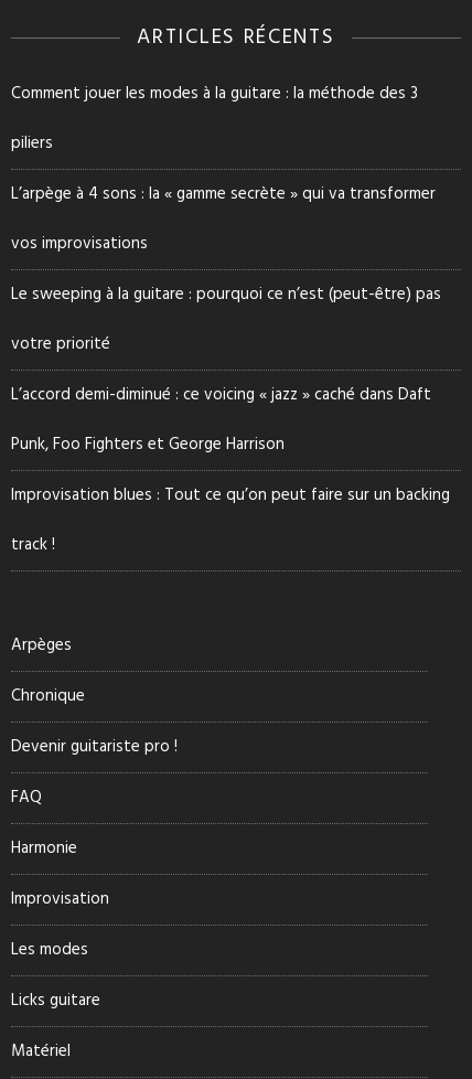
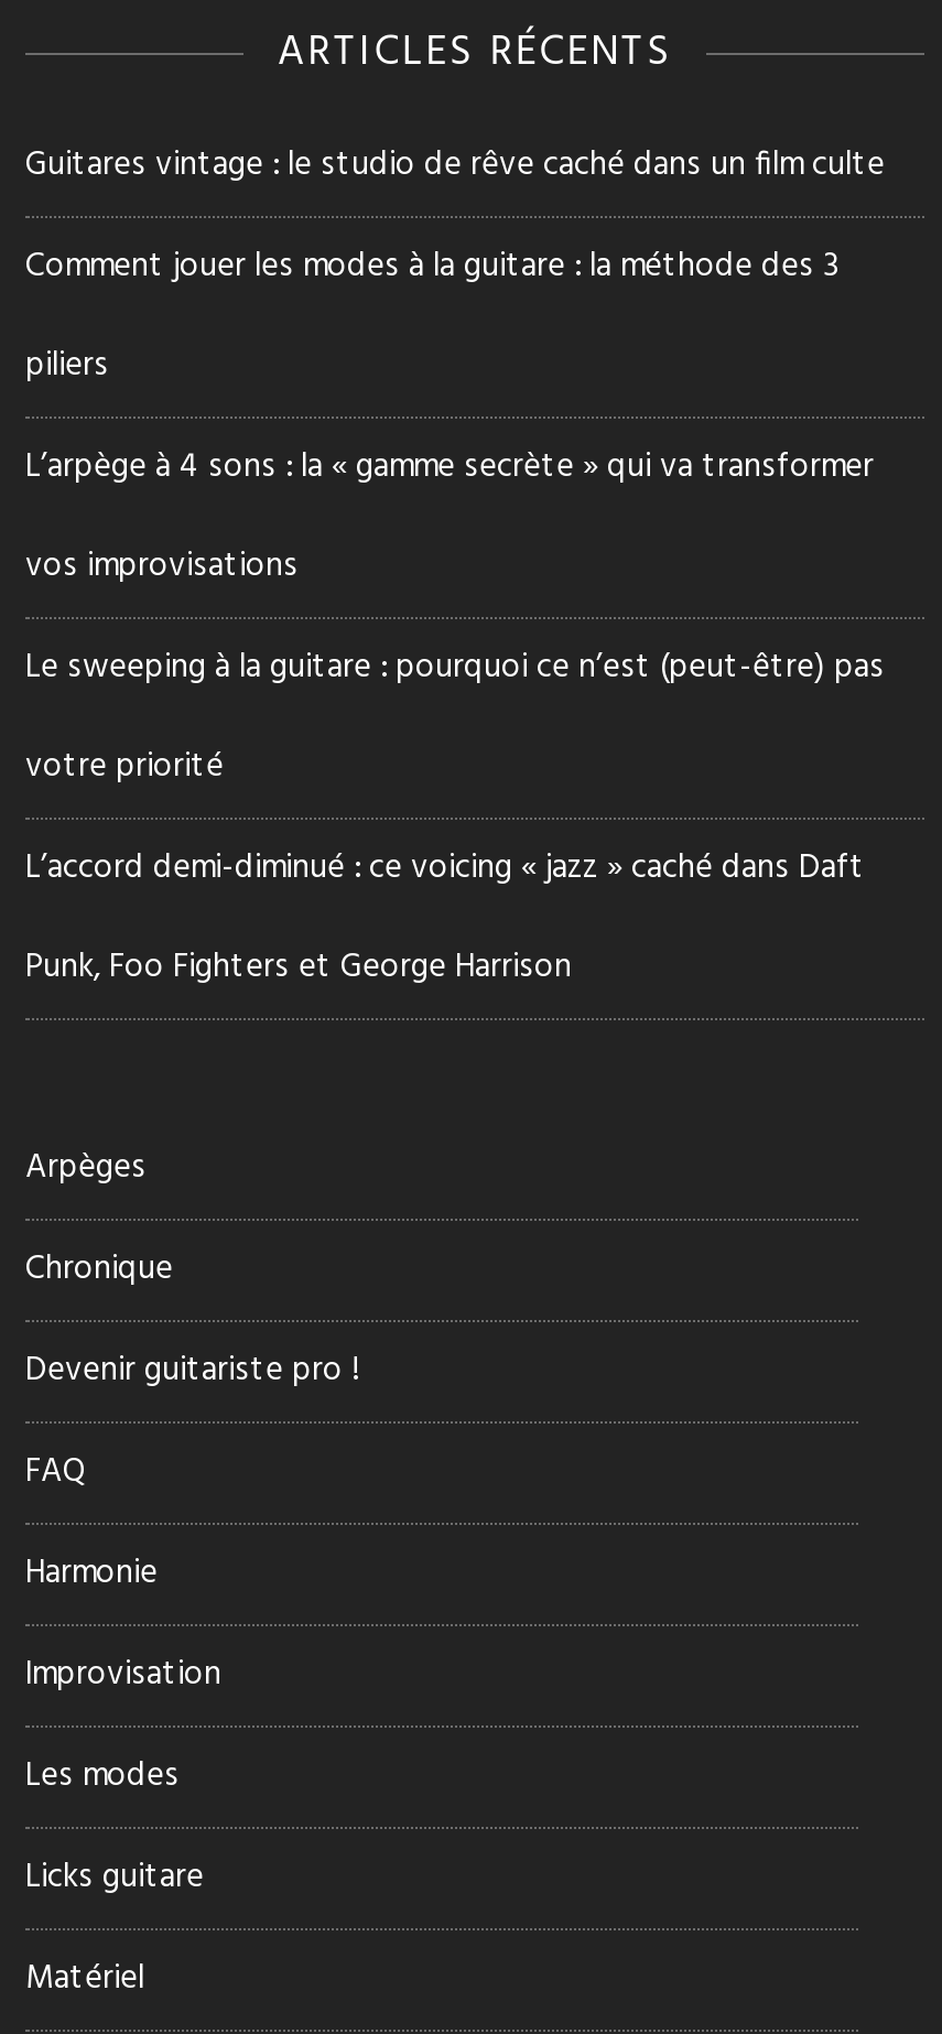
+ Guitares vintage : le studio de rêve caché dans un film culte

moved down: Comment jouer les modes à la guitare : la méthode des 3 | piliers | L’arpège à 4 sons : la « gamme secrète » qui va transformer | vos improvisations | Le sweeping à la guitare : pourquoi ce n’est (peut-être) pas | votre priorité | L’accord demi-diminué : ce voicing « jazz » caché dans Daft | Punk, Foo Fighters et George Harrison

- Improvisation blues : Tout ce qu’on peut faire sur un backing
- track !
